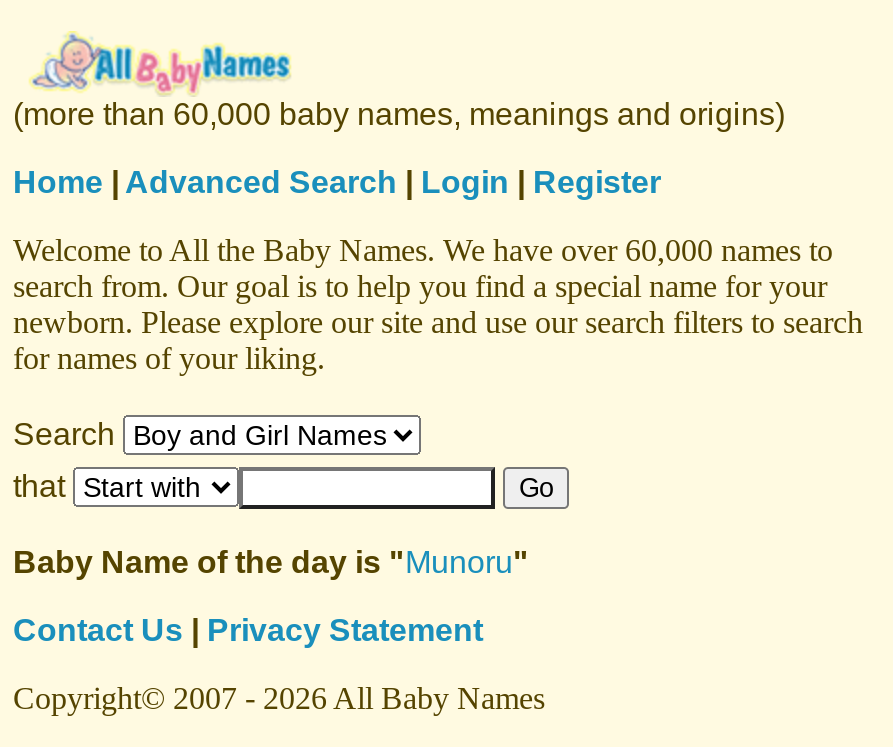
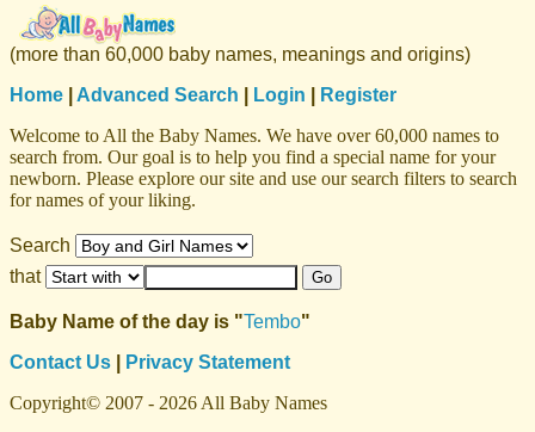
- Baby Name of the day is " Munoru"
+ Baby Name of the day is " Tembo"
